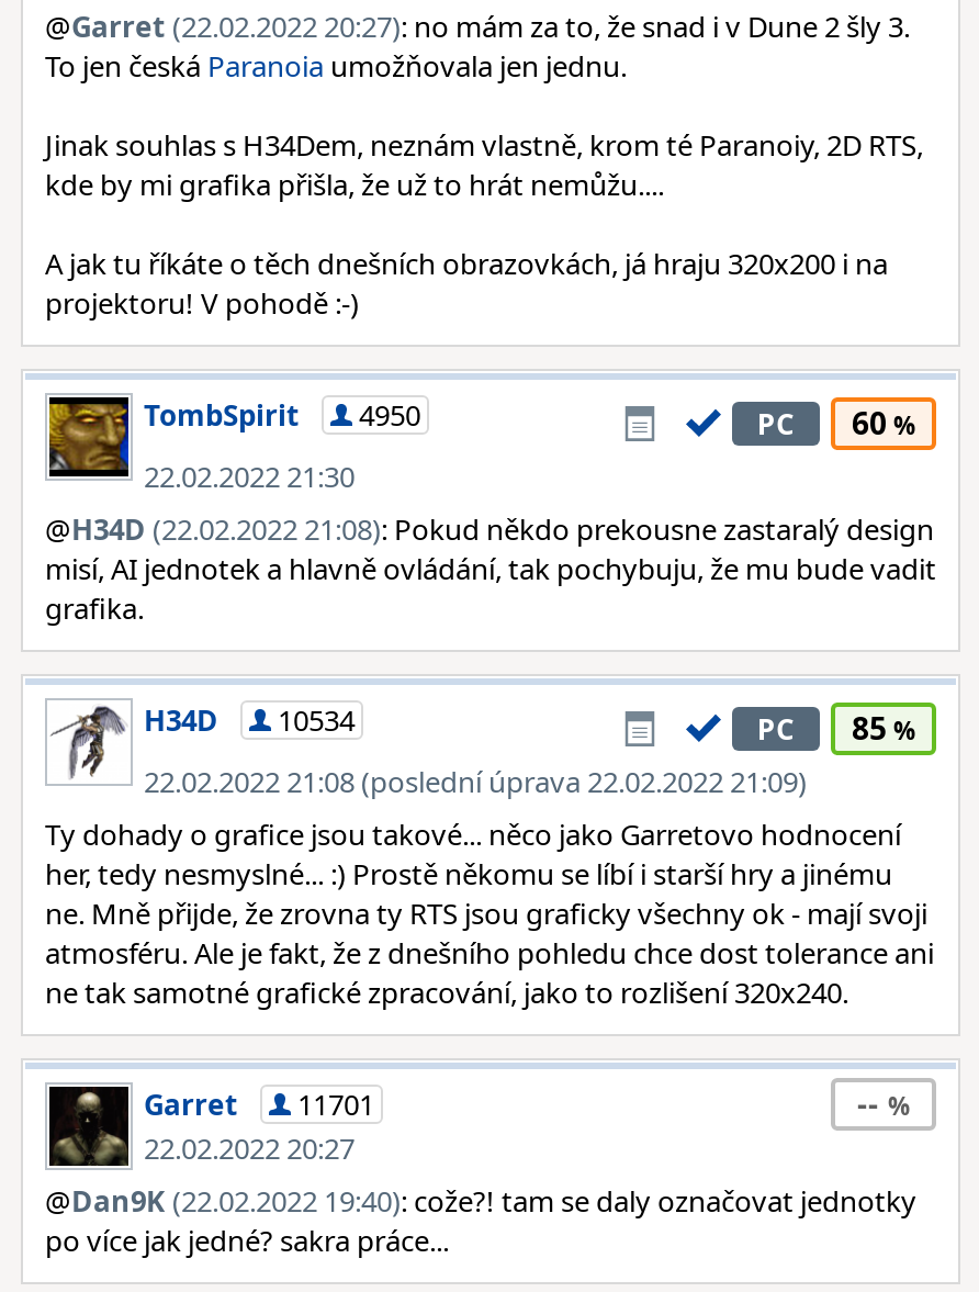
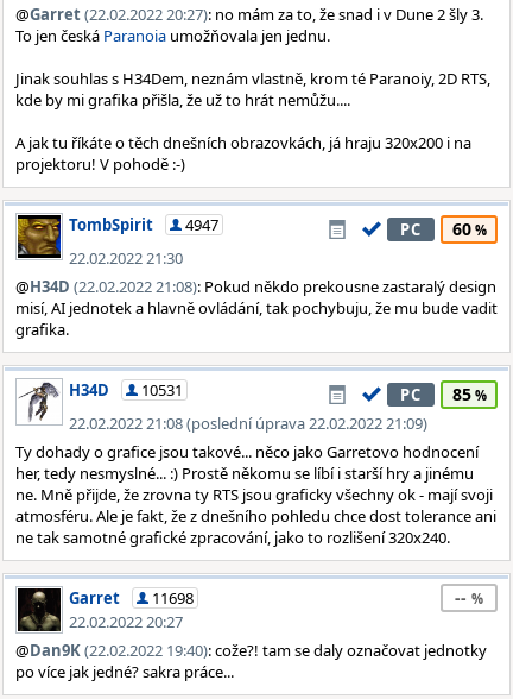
- TombSpirit 4950
+ TombSpirit 4947

- H34D 10534
+ H34D 10531

- Garret 11701
+ Garret 11698
